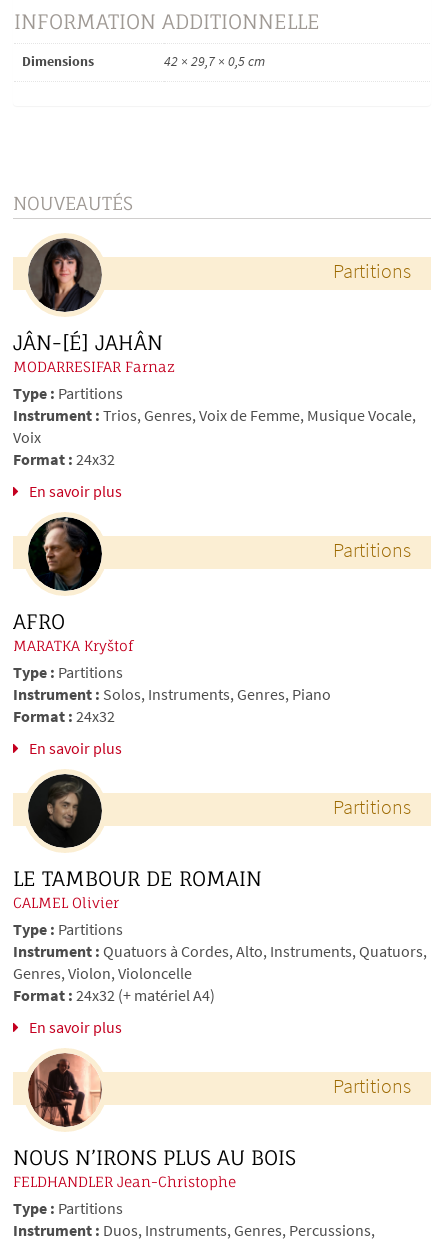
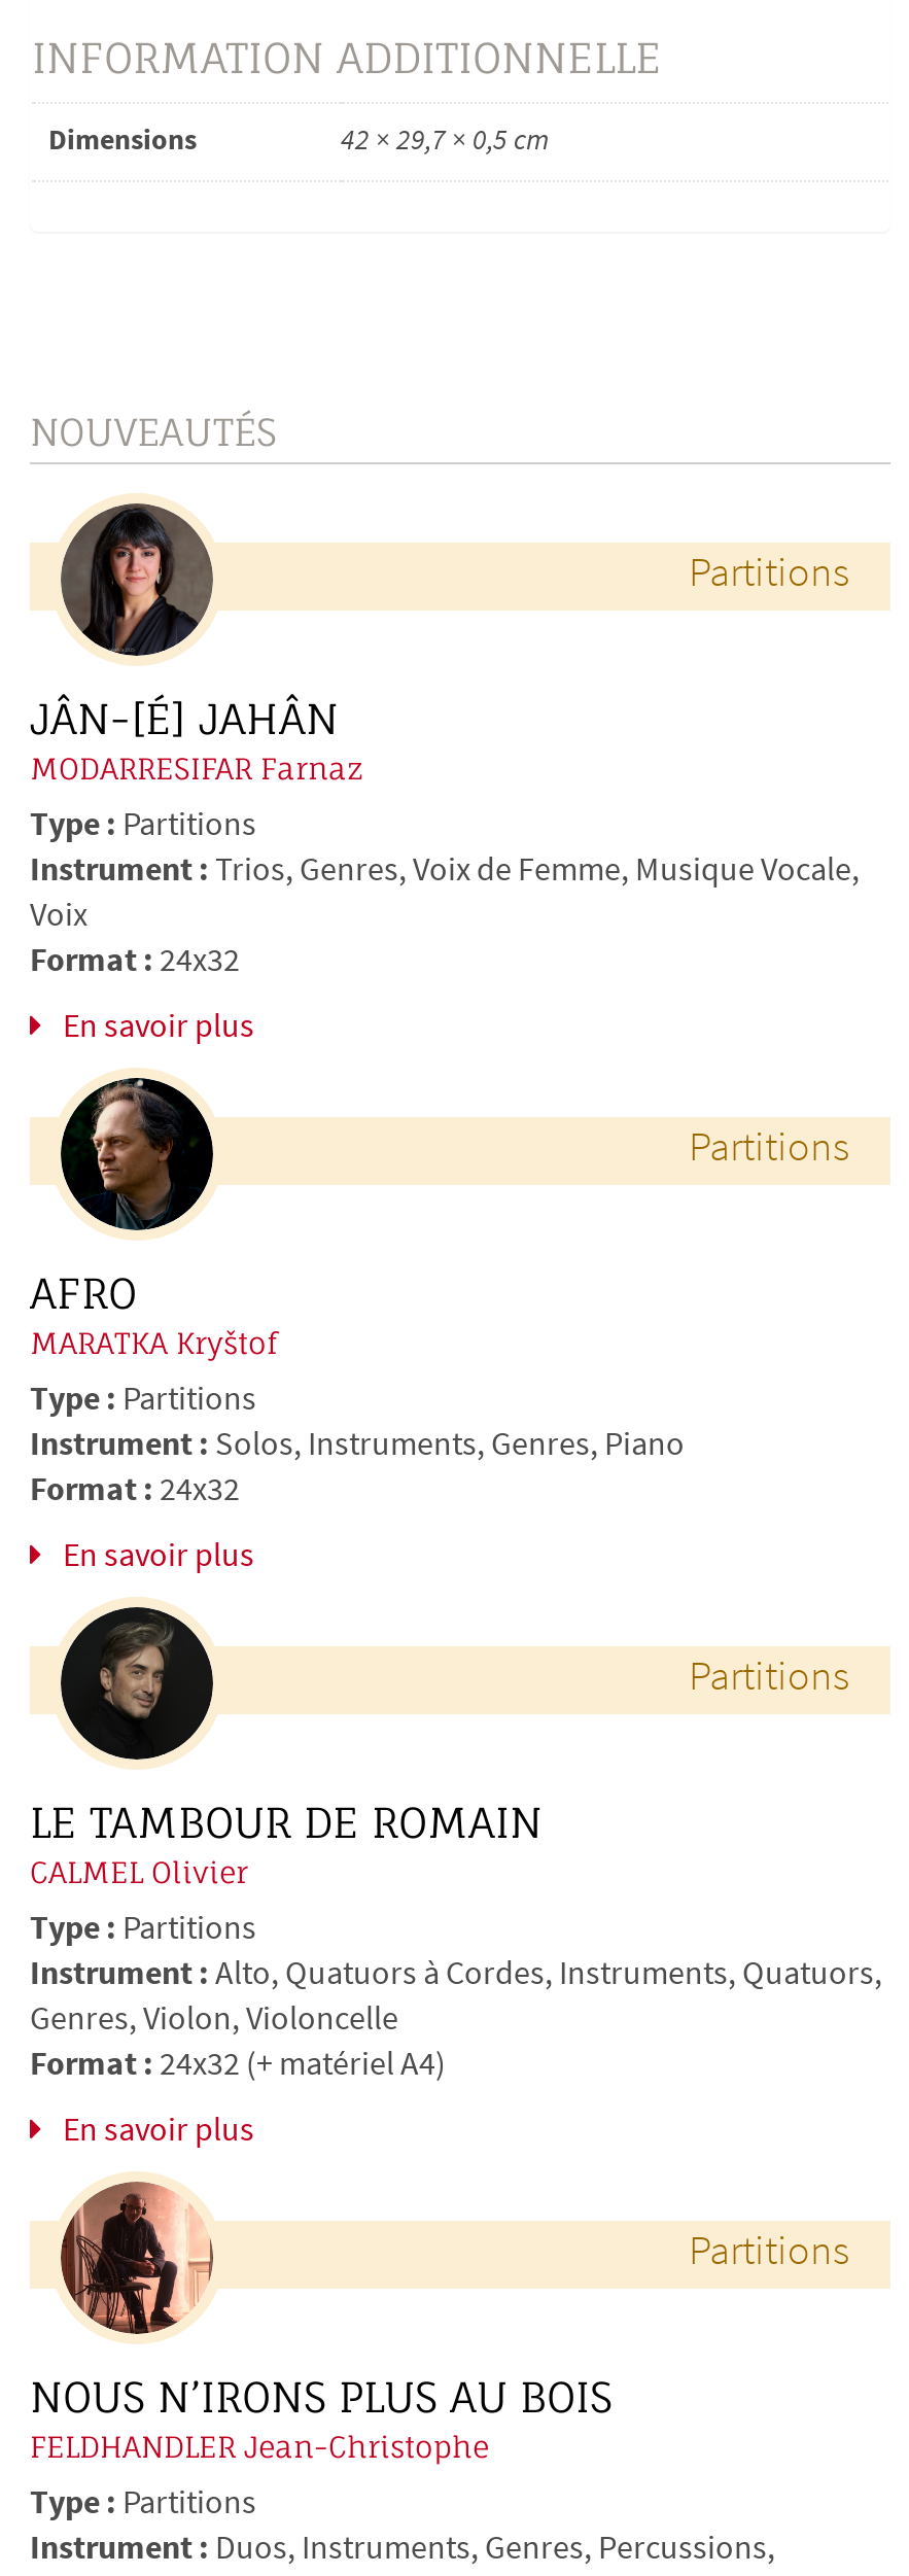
- Instrument : Quatuors à Cordes, Alto, Instruments, Quatuors,
+ Instrument : Alto, Quatuors à Cordes, Instruments, Quatuors,
